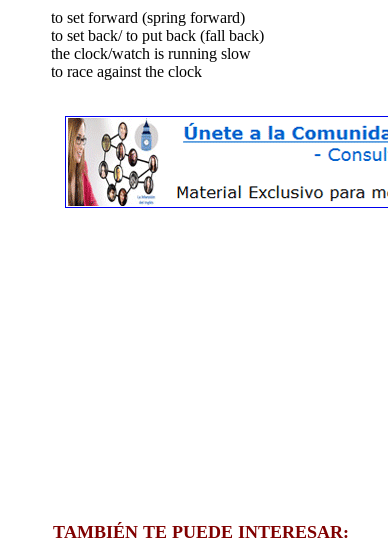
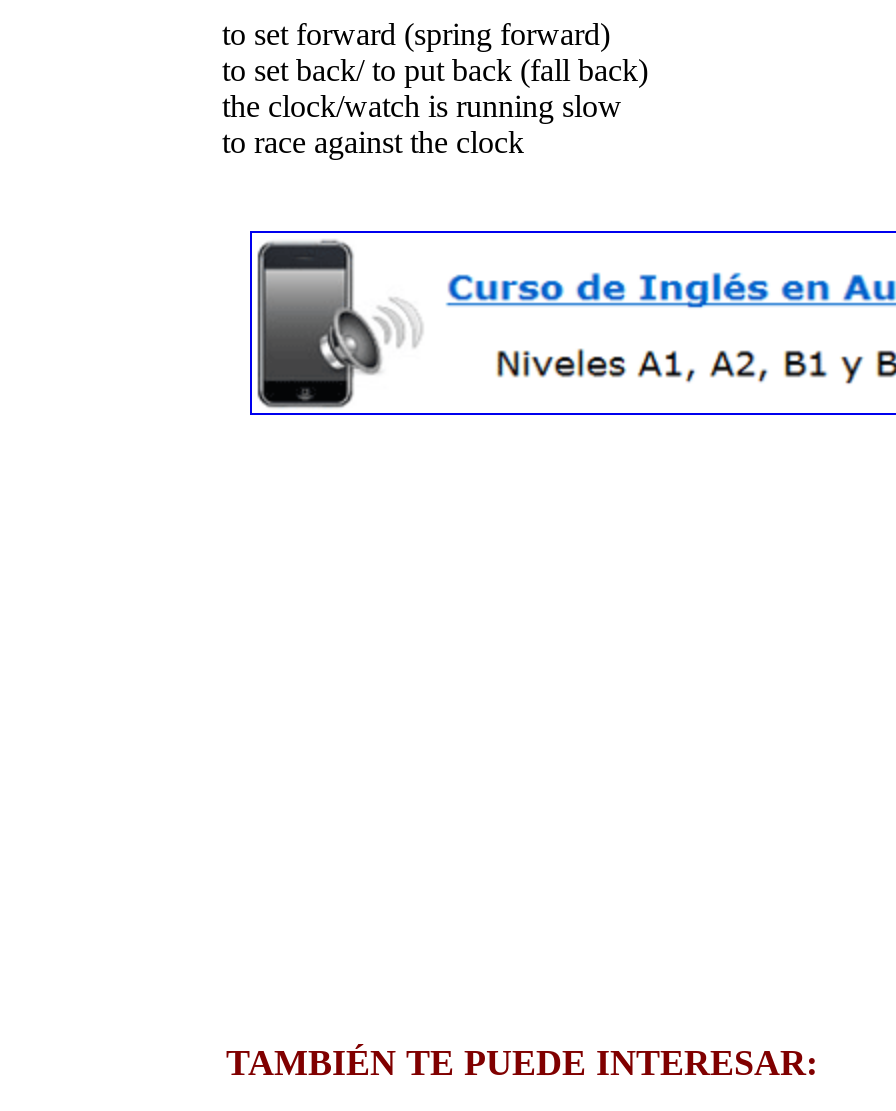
- [image]
+ [image]
